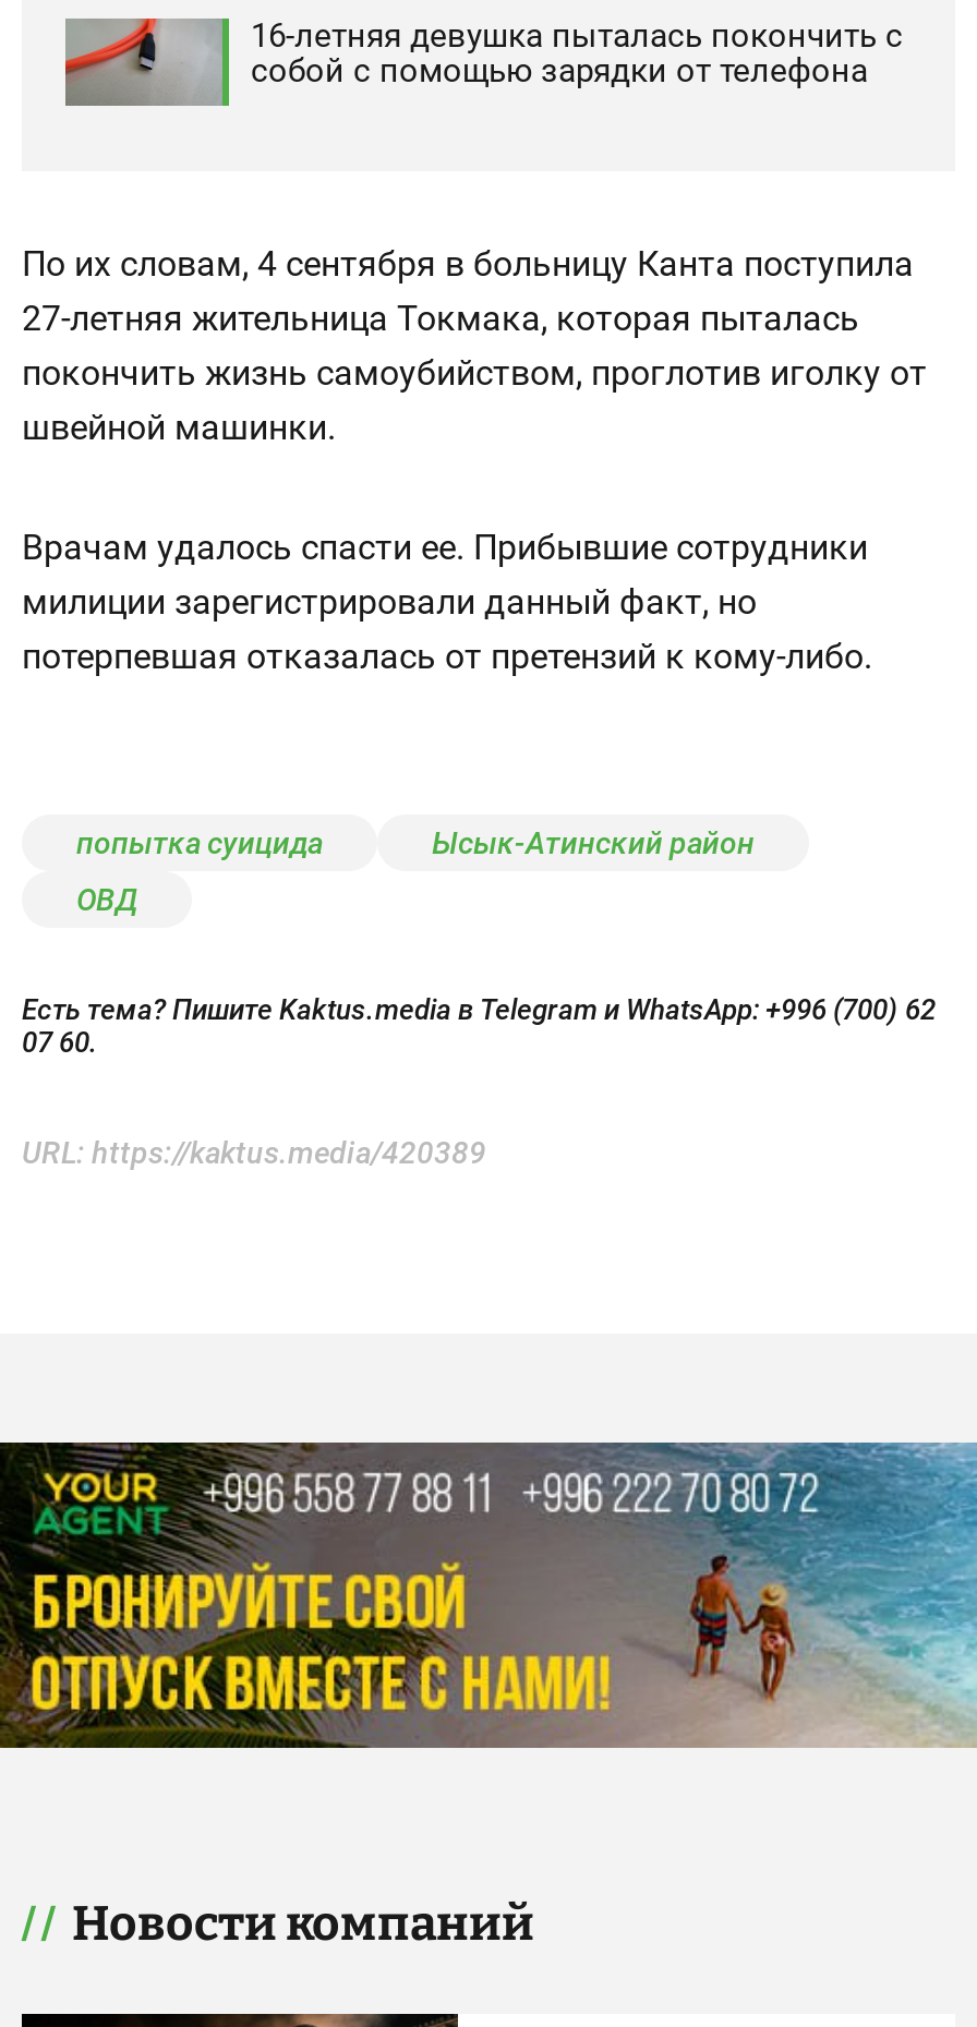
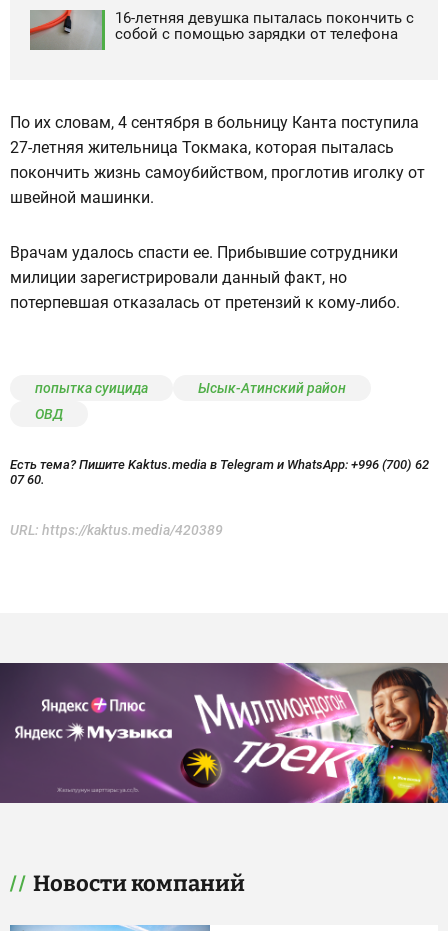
- [image]
+ [image]
